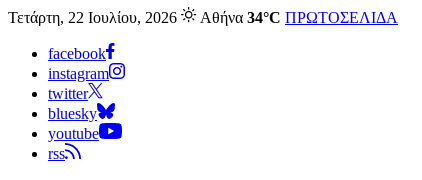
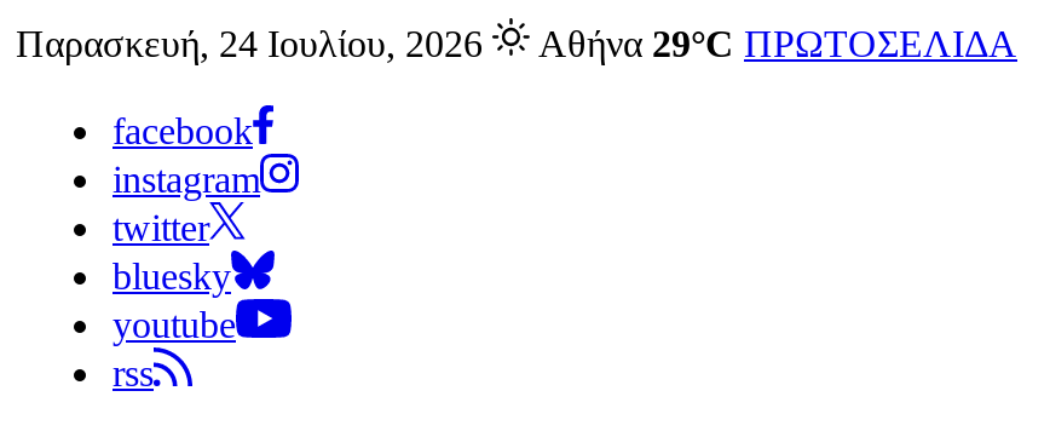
- Τετάρτη, 22 Ιουλίου, 2026
+ Παρασκευή, 24 Ιουλίου, 2026

- Αθήνα 34°C ΠΡΩΤΟΣΕΛΙΔΑ
+ Αθήνα 29°C ΠΡΩΤΟΣΕΛΙΔΑ
